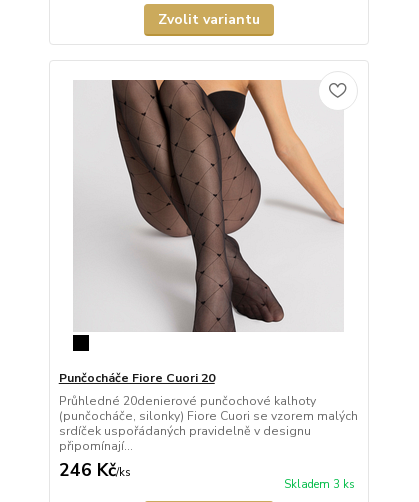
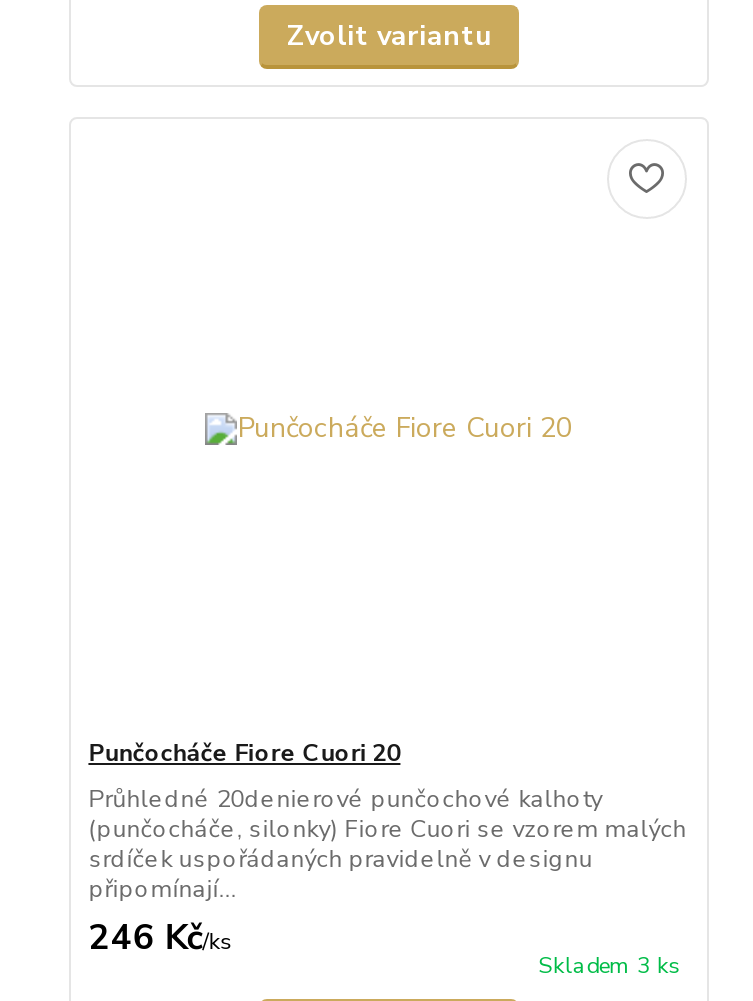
- [image]
